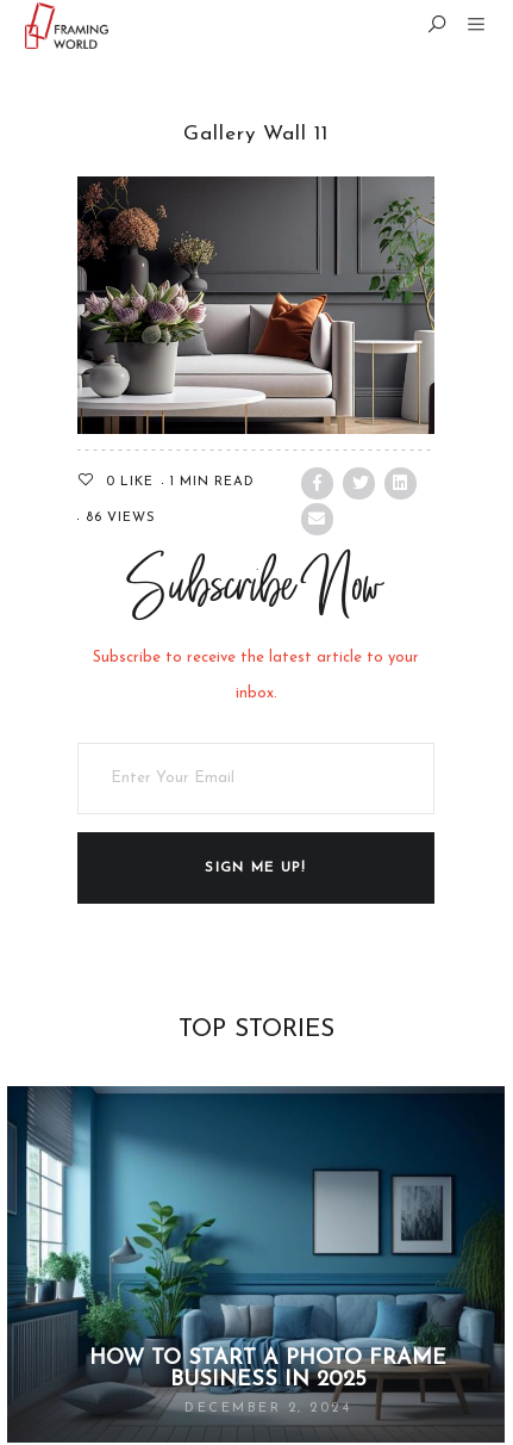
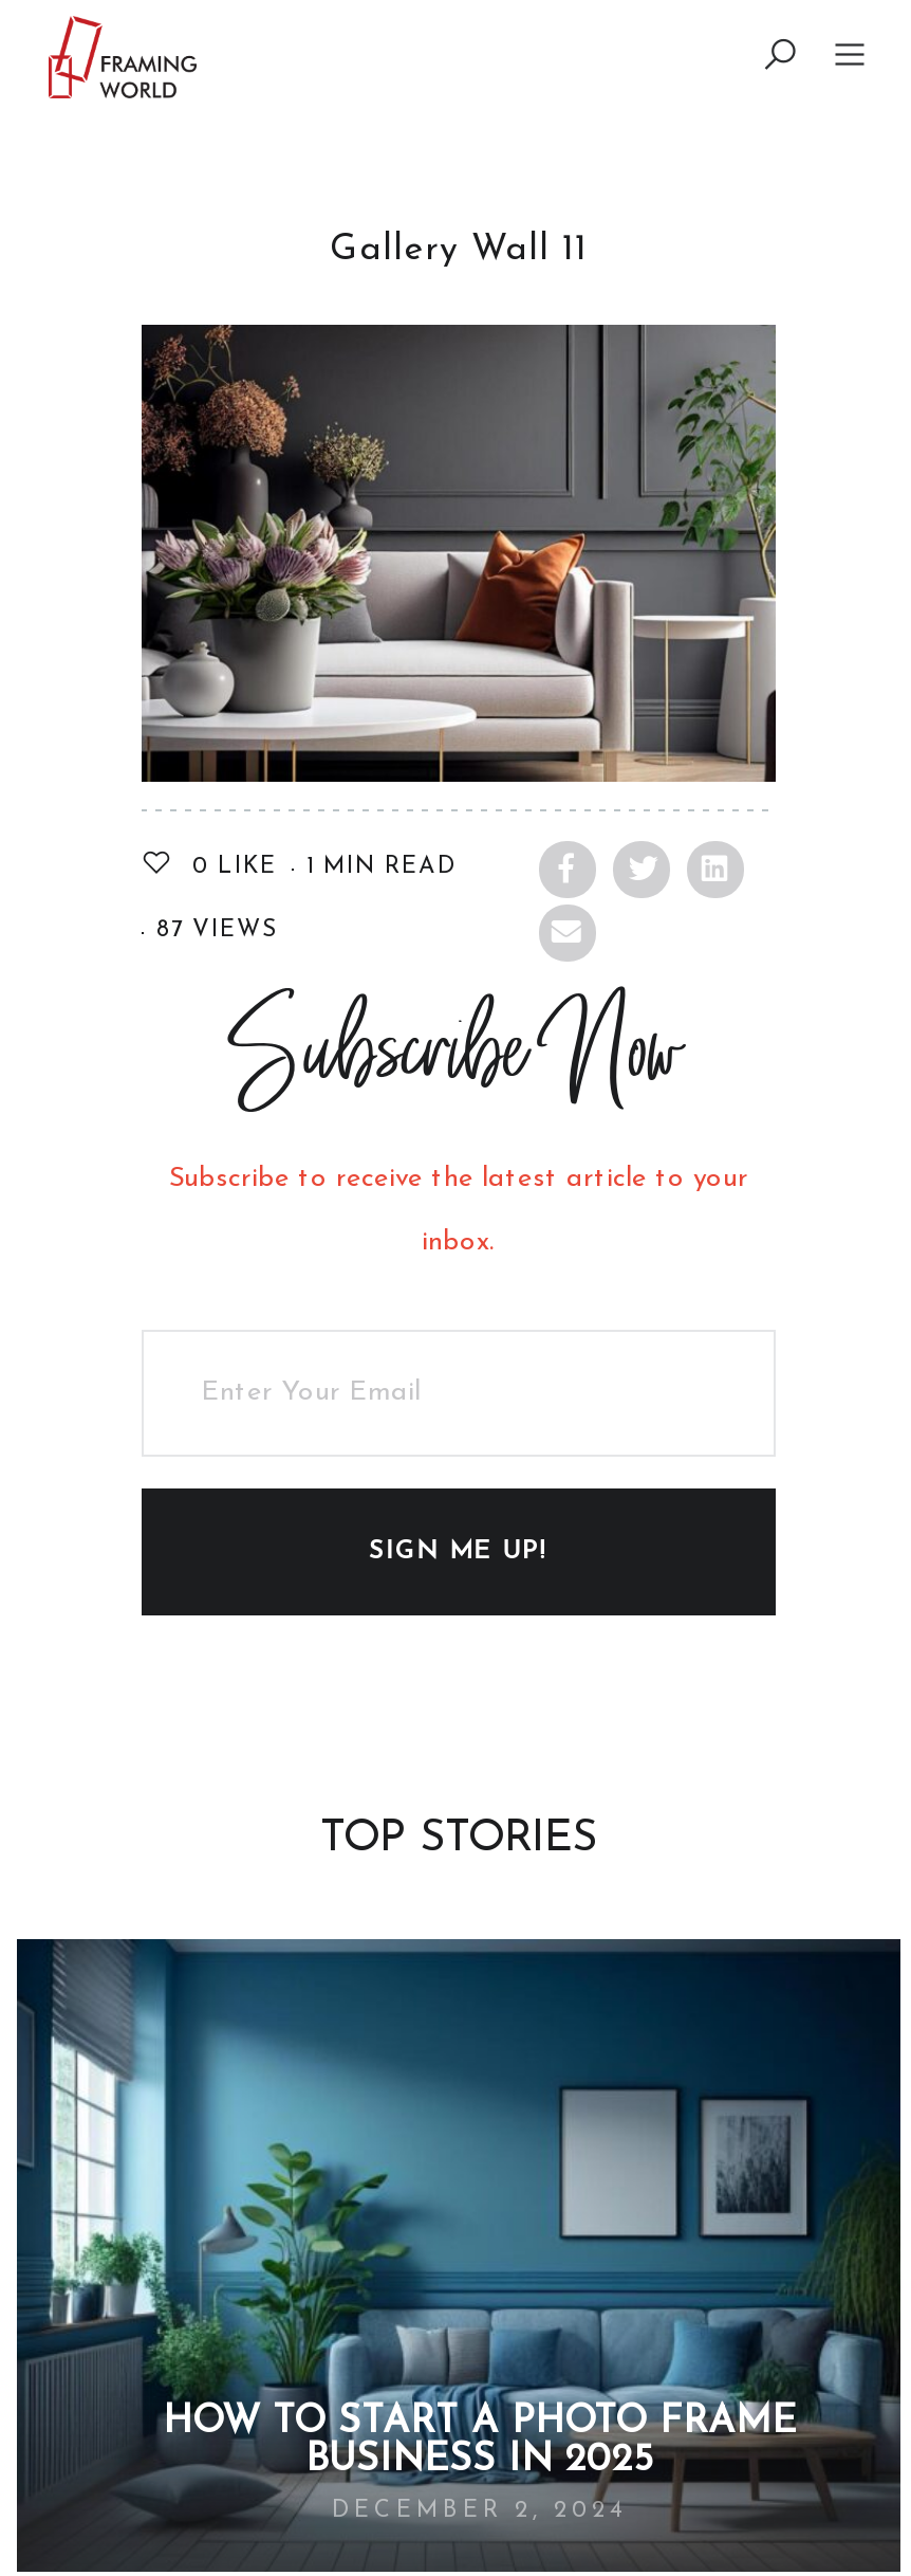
- 86 VIEWS
+ 87 VIEWS
